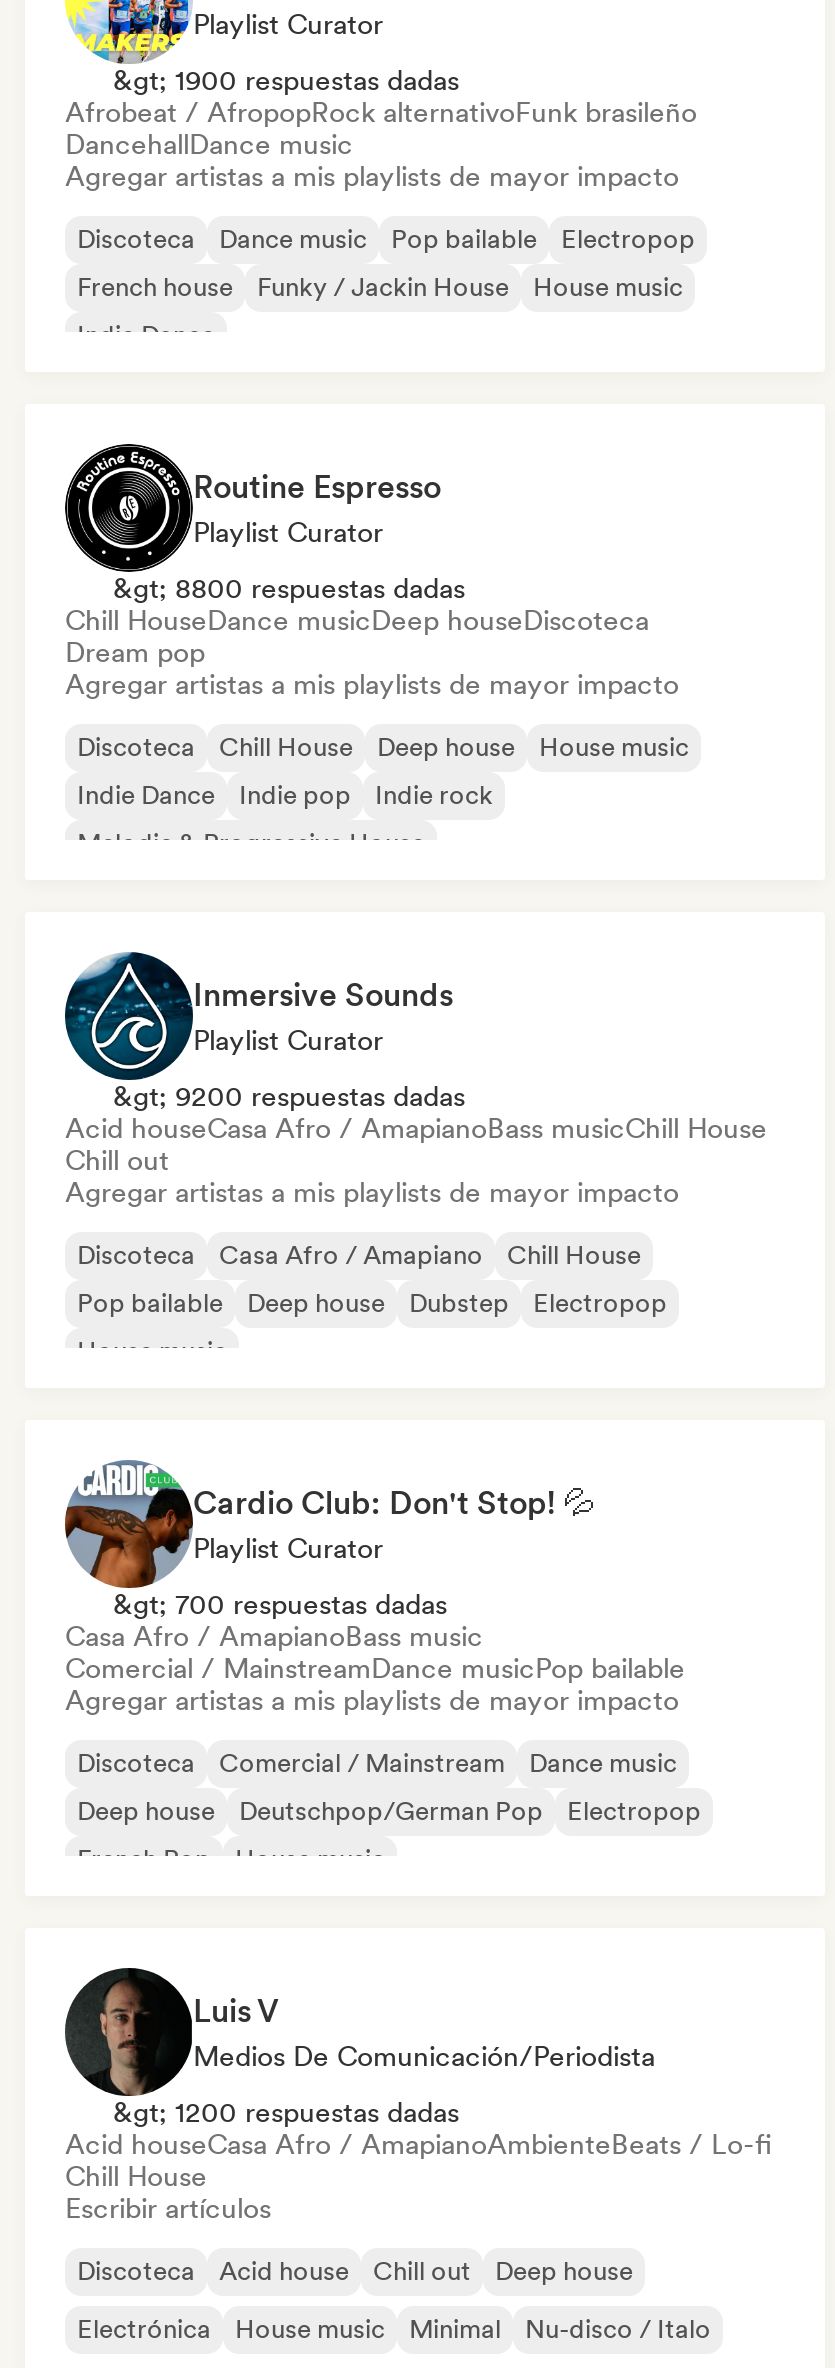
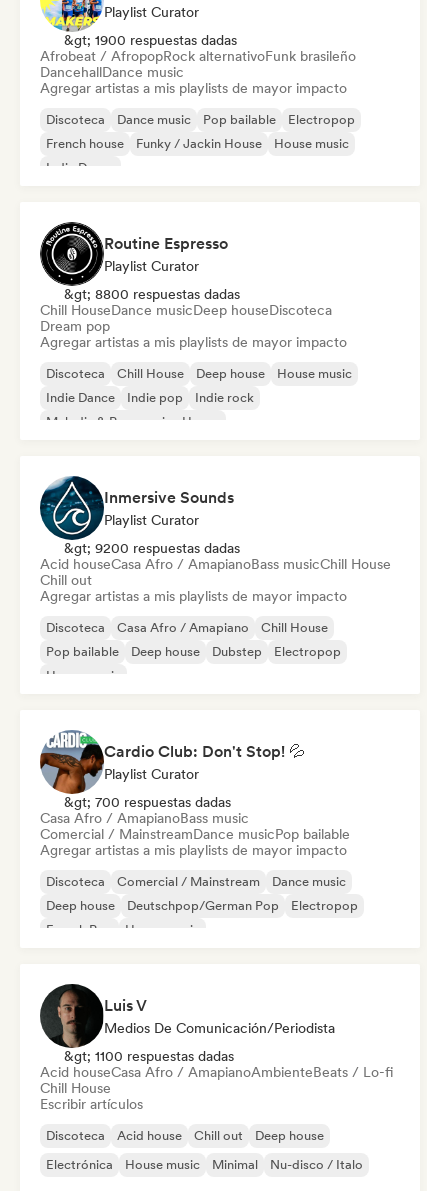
- &gt; 1200 respuestas dadas
+ &gt; 1100 respuestas dadas
